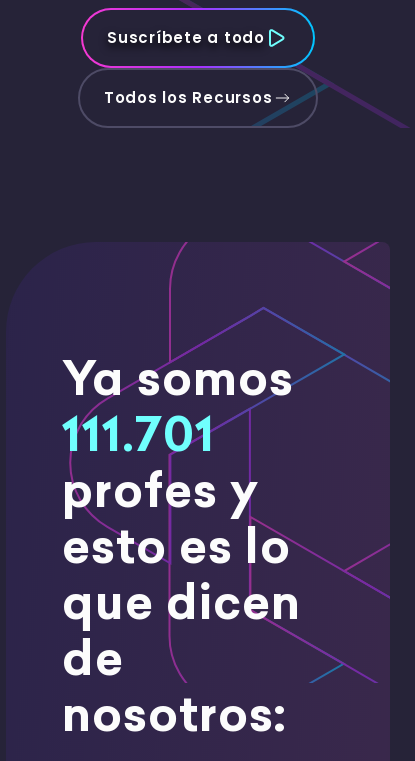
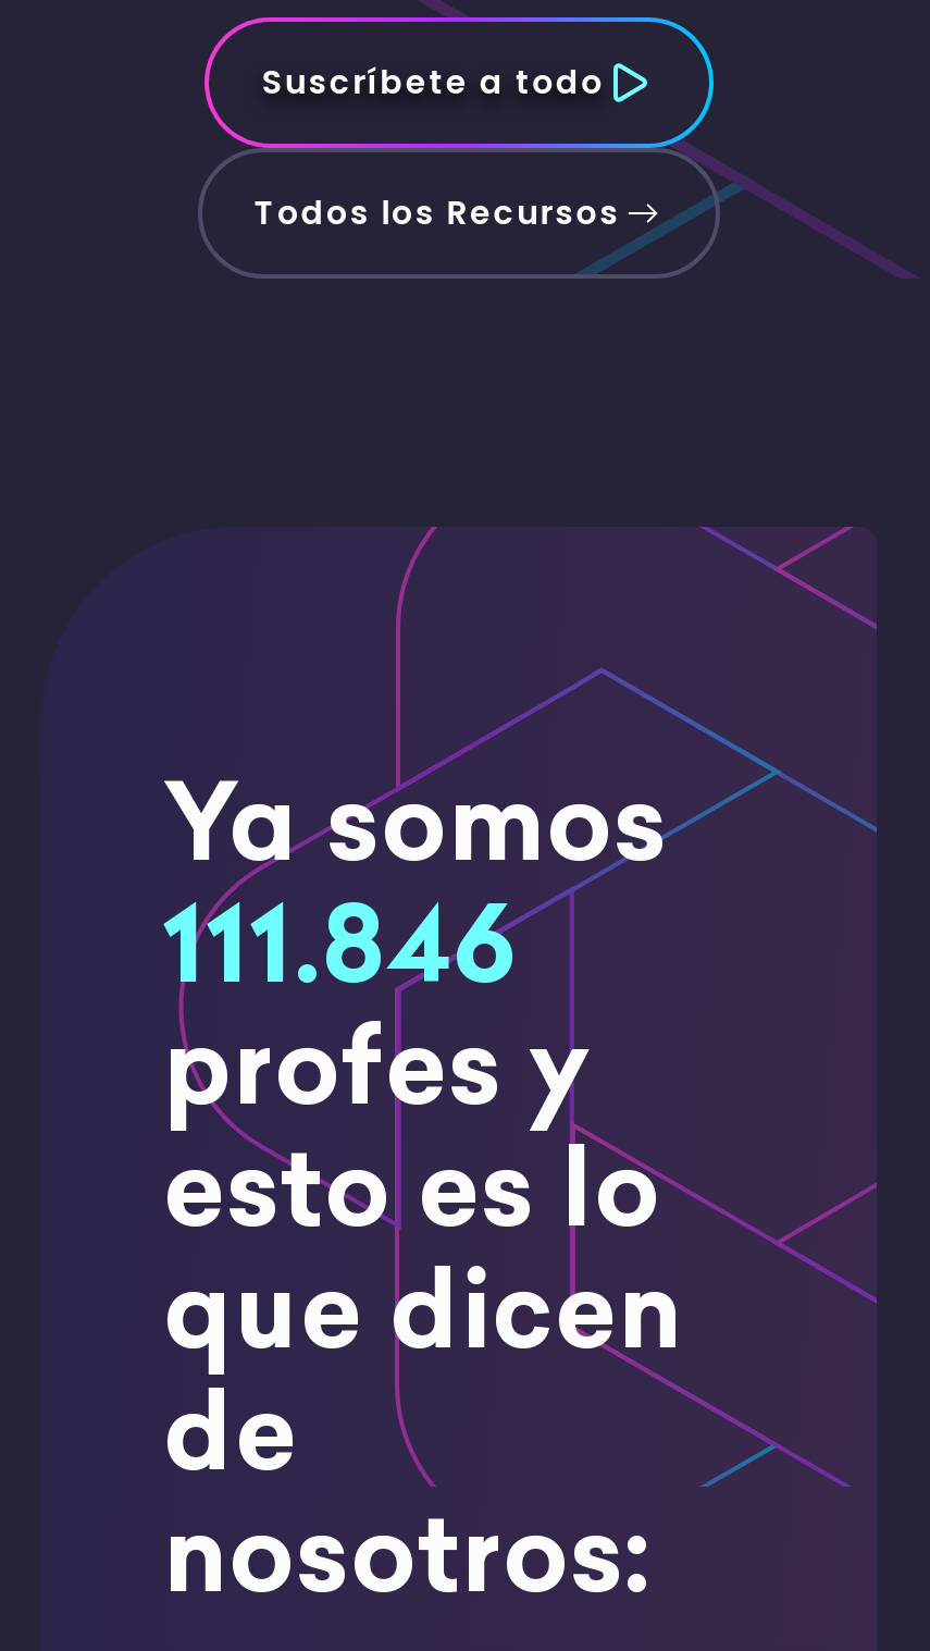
- 111.701
+ 111.846
